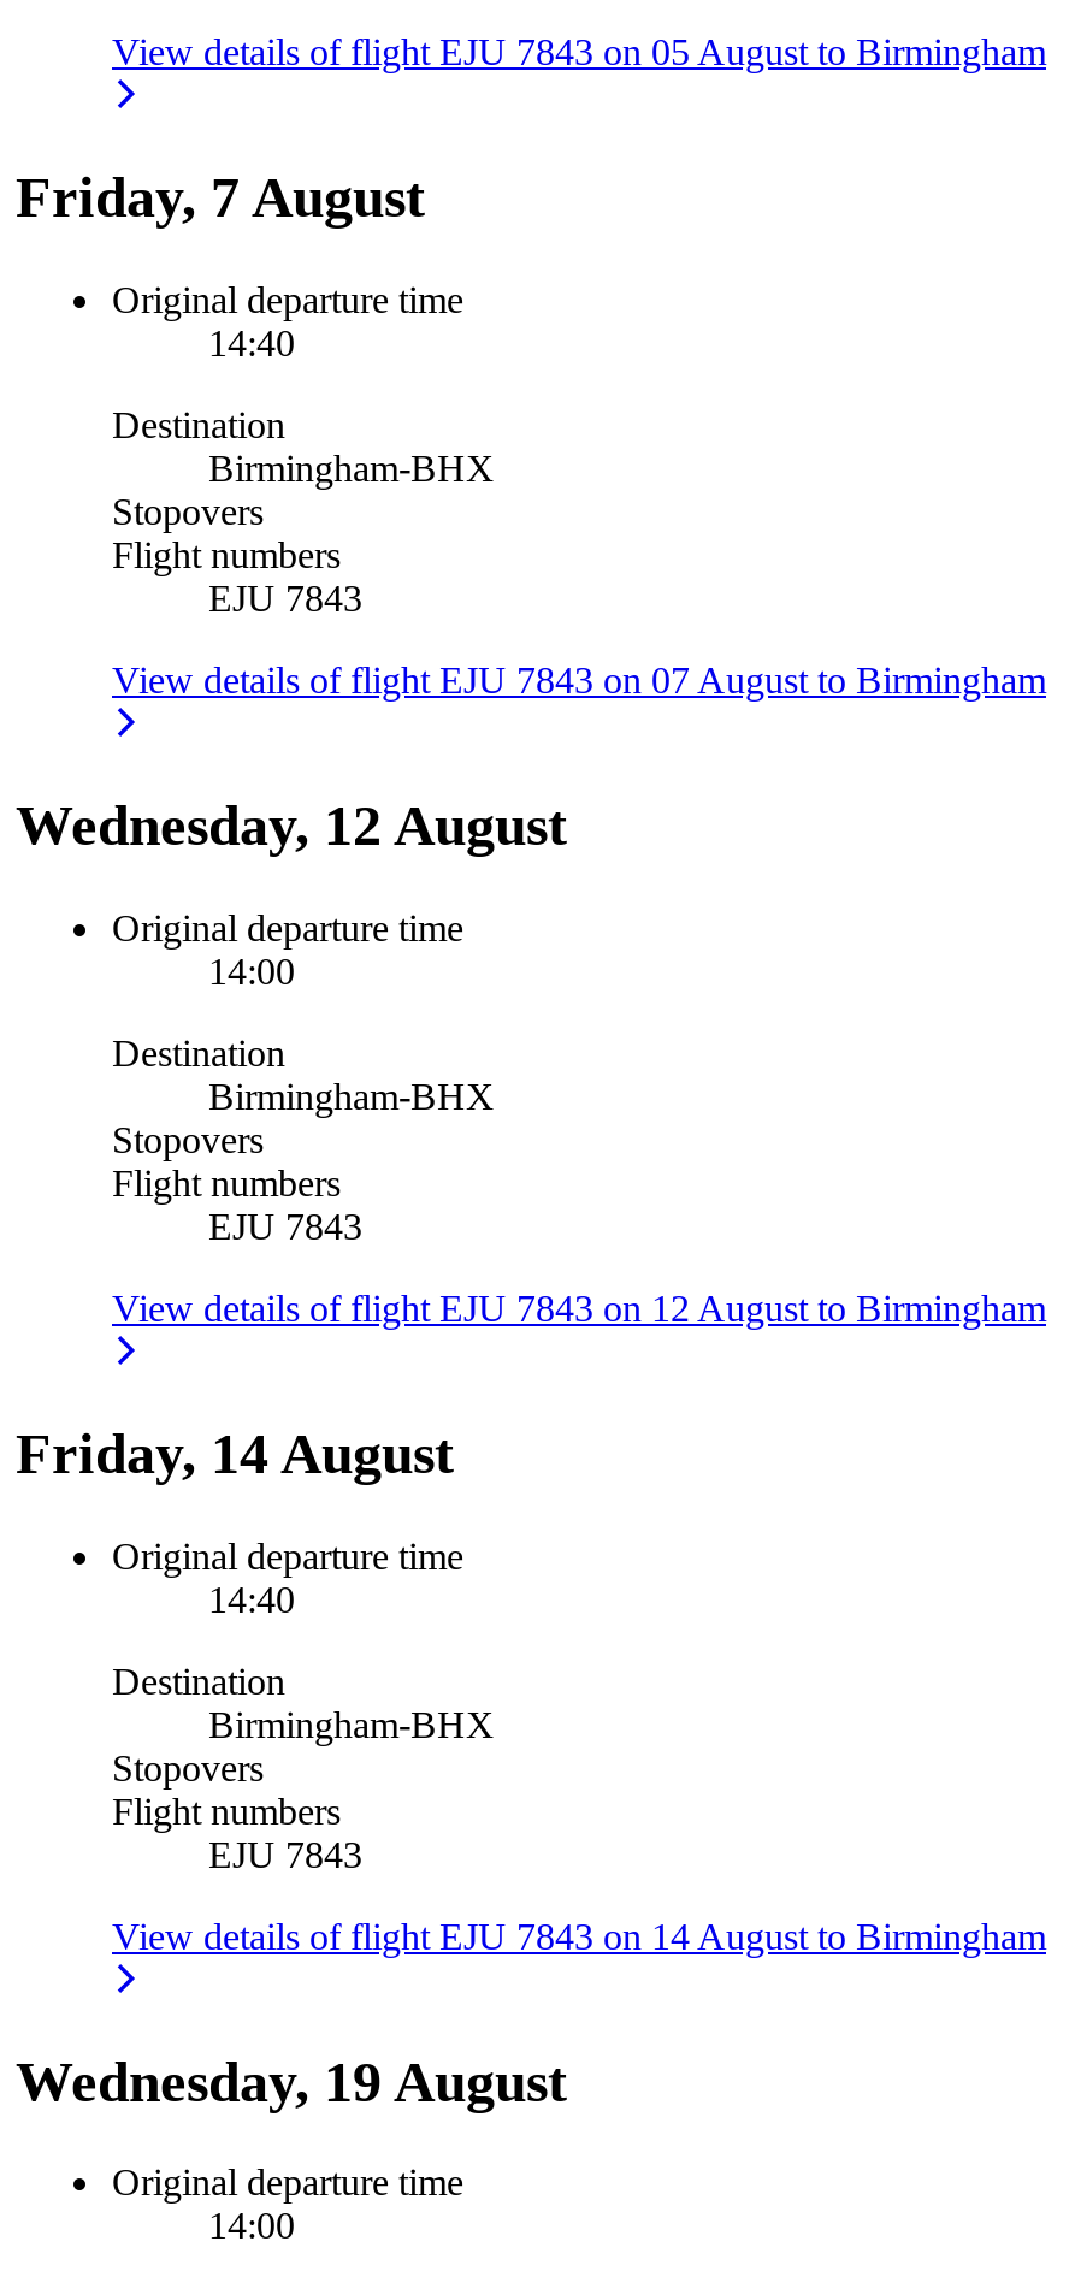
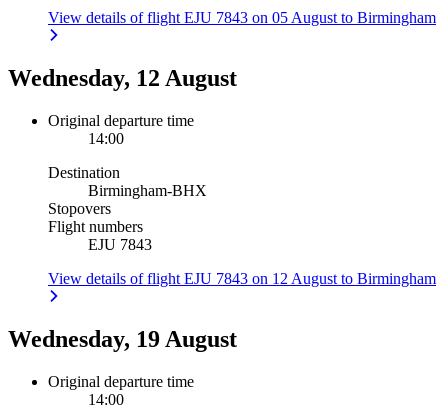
- Friday, 7 August
- Original departure time
- 14:40
- Destination
- Birmingham-BHX
- Stopovers
- Flight numbers
- EJU 7843
- View details of flight EJU 7843 on 07 August to Birmingham

- Friday, 14 August
- Original departure time
- 14:40
- Destination
- Birmingham-BHX
- Stopovers
- Flight numbers
- EJU 7843
- View details of flight EJU 7843 on 14 August to Birmingham
